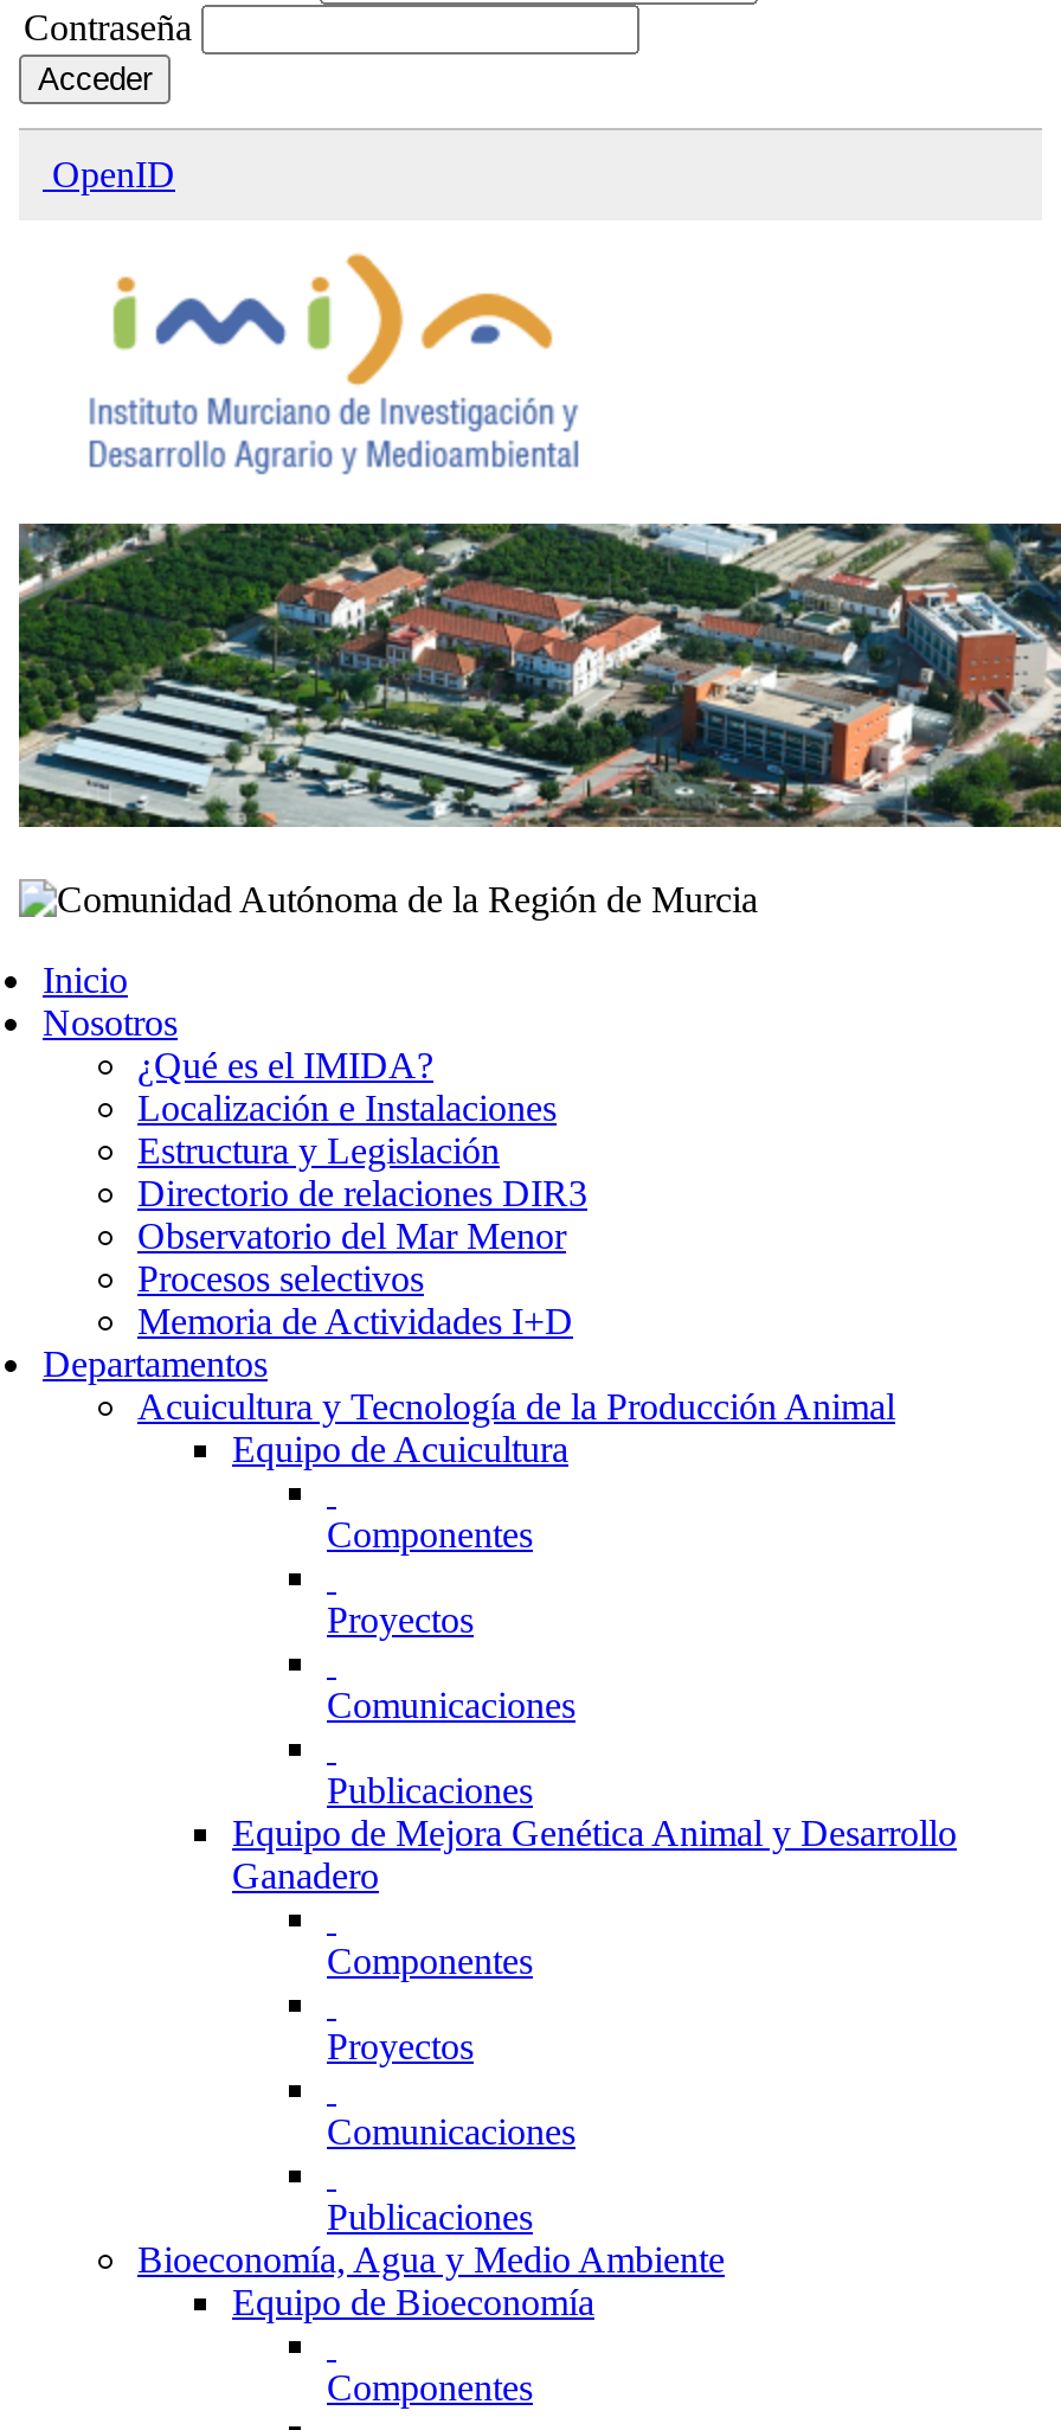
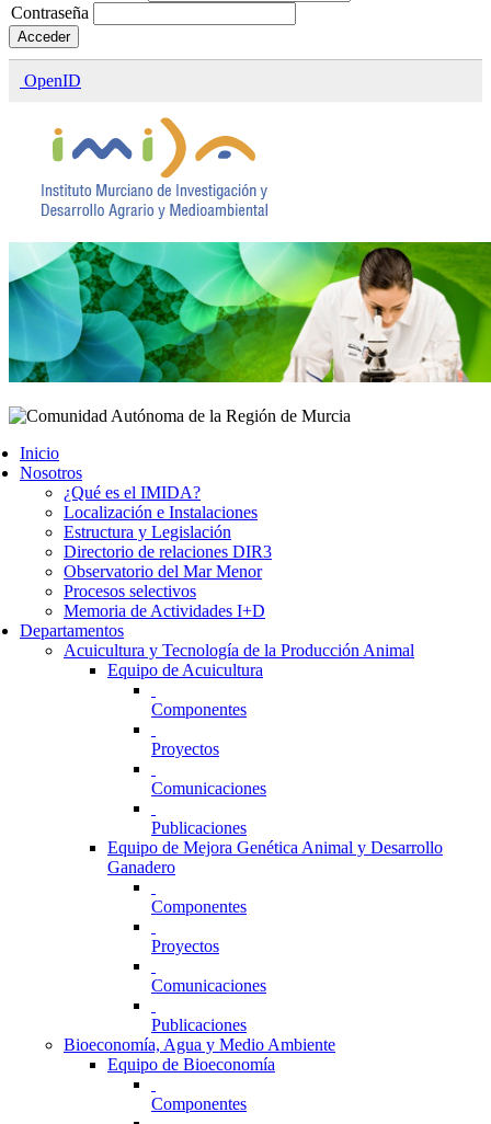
- [image]
+ [image]
